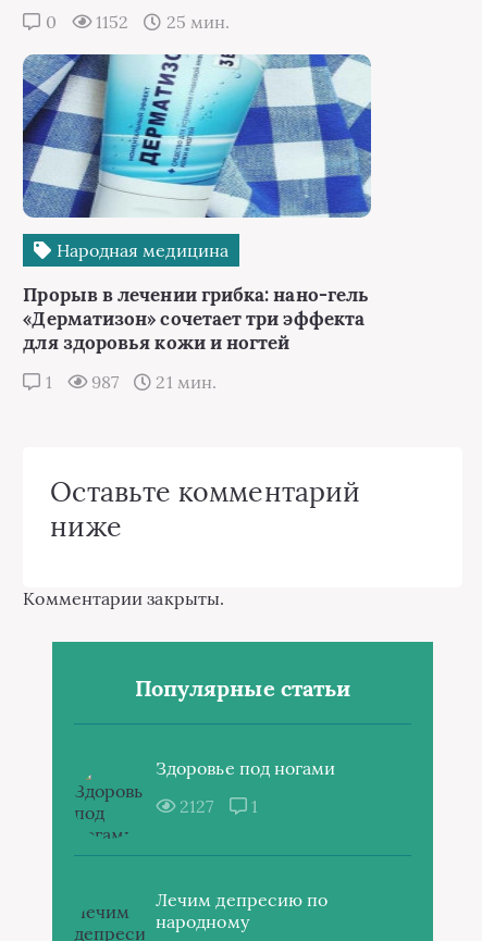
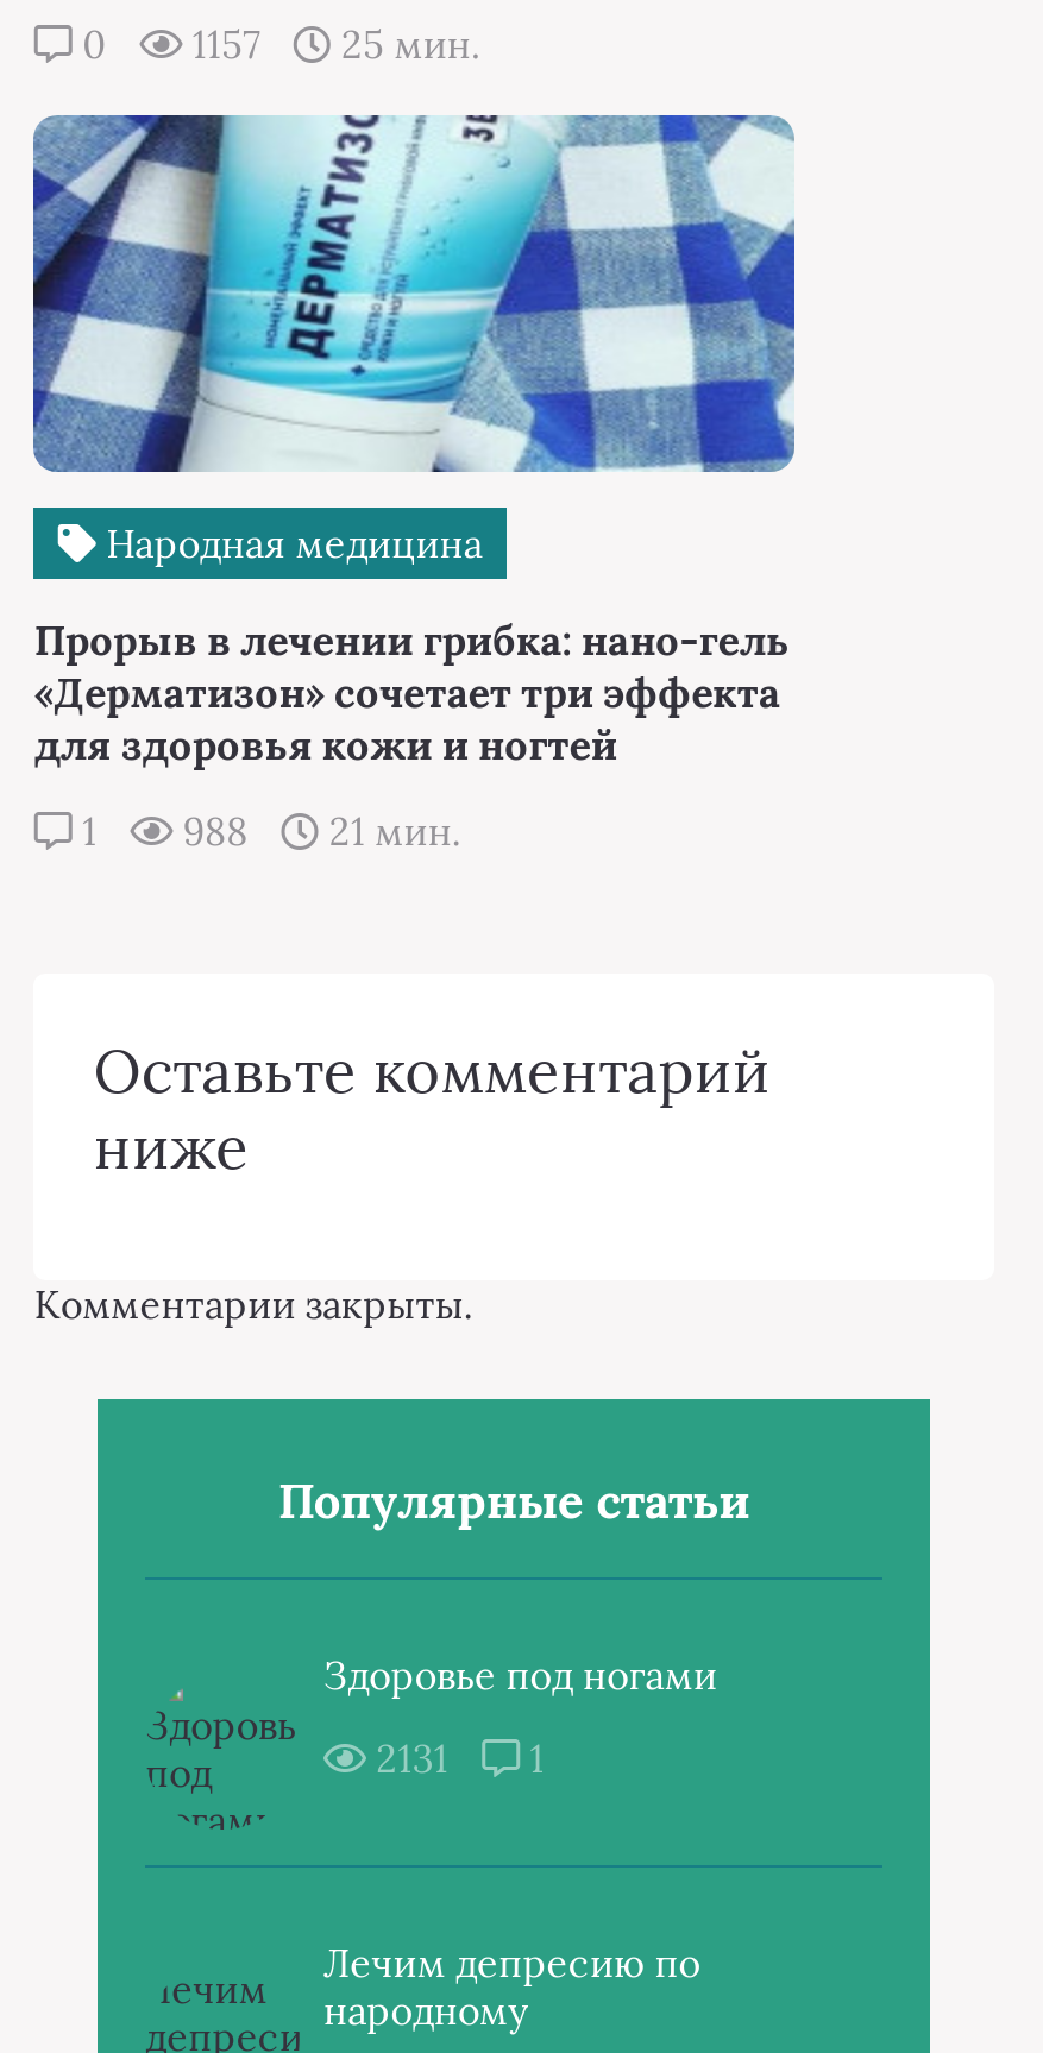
- 0 1152 25 мин.
+ 0 1157 25 мин.

- 1 987 21 мин.
+ 1 988 21 мин.

- 2127 1
+ 2131 1
